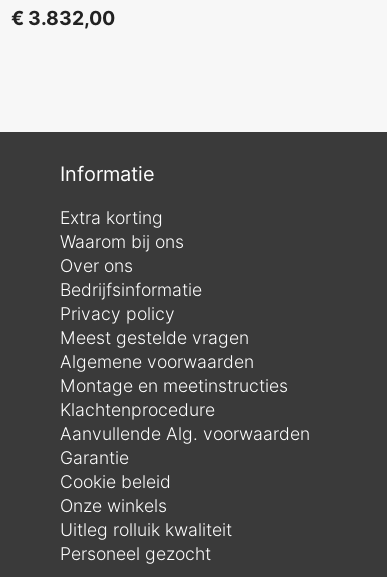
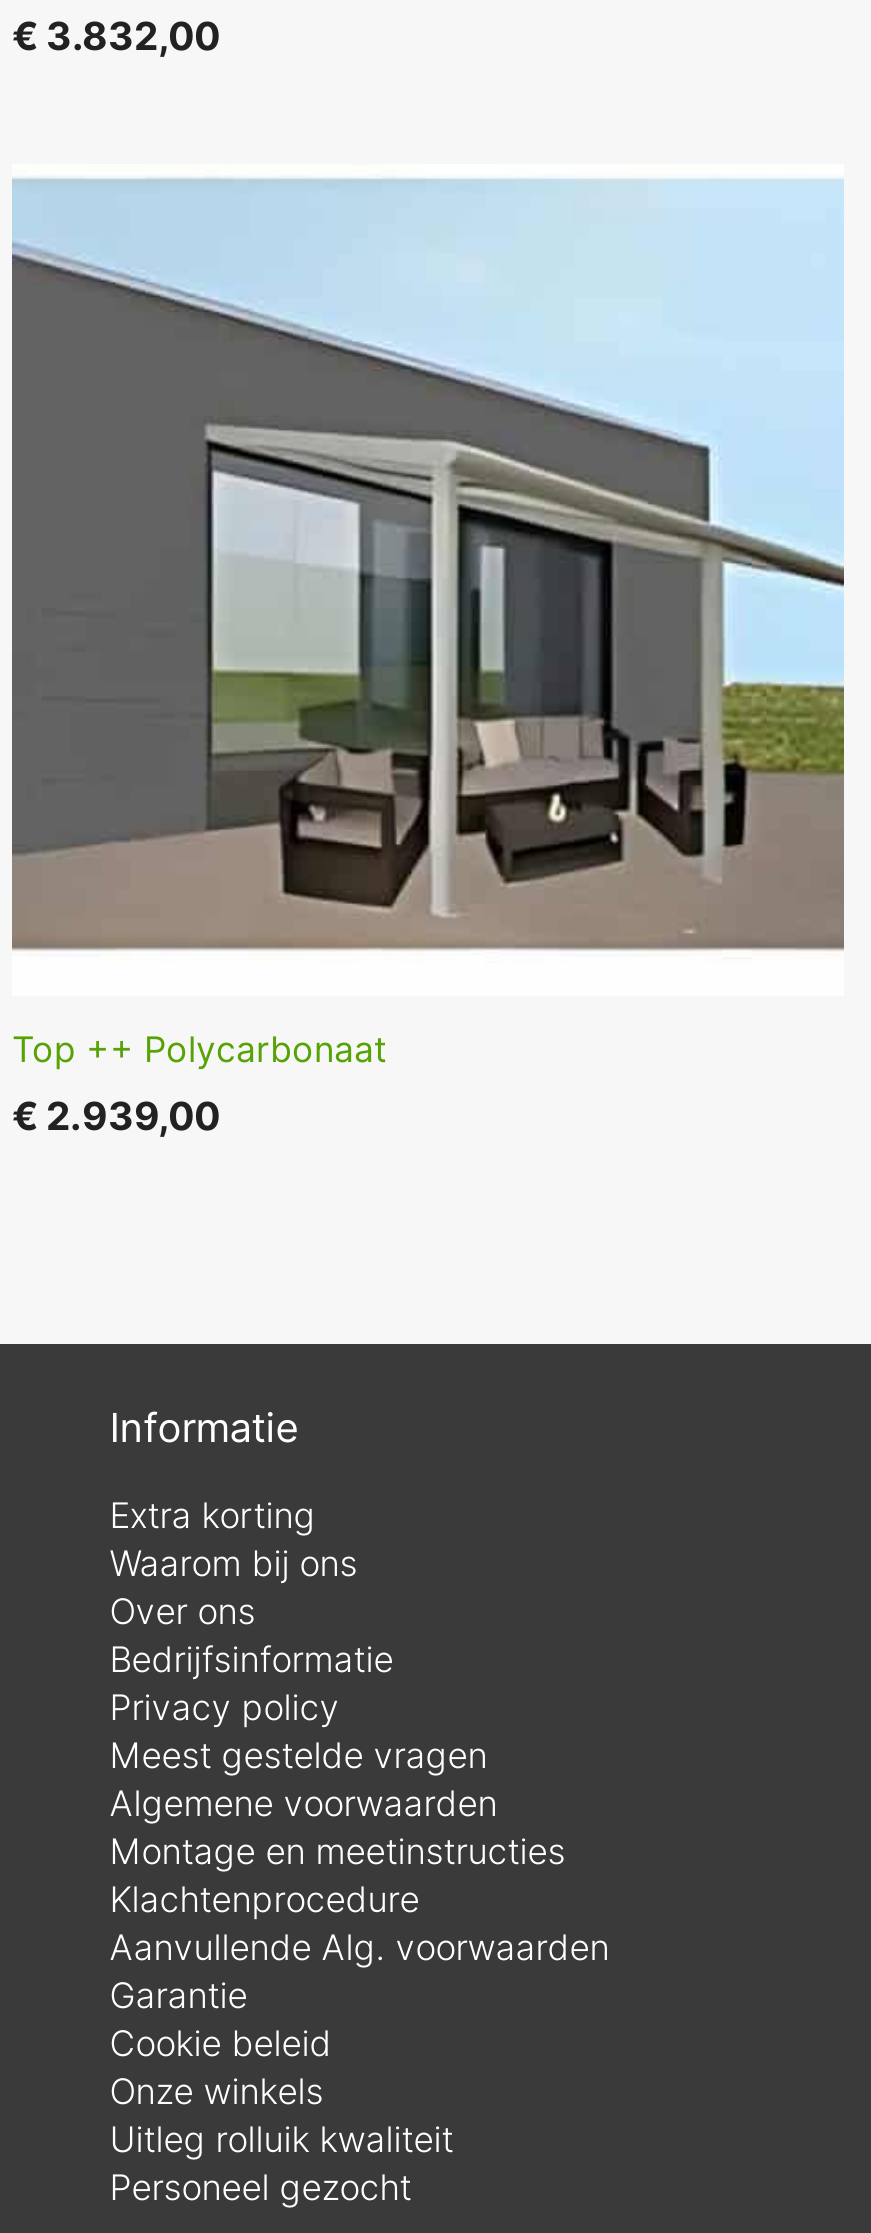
+ [image]
+ Top ++ Polycarbonaat
+ €2.939,00
